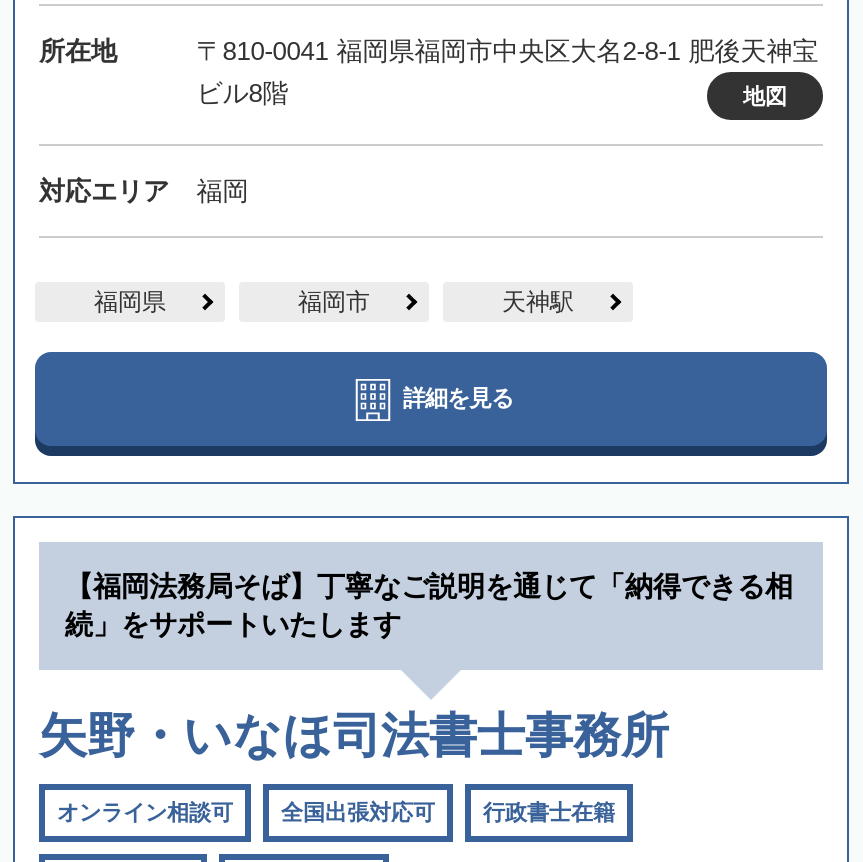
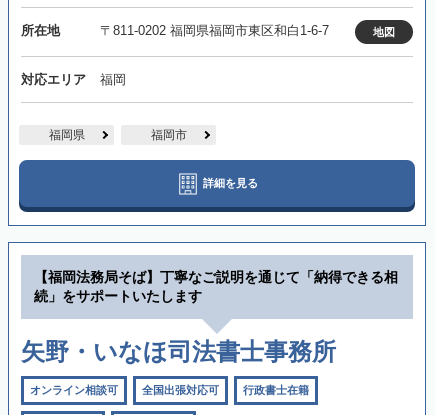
- 〒810-0041 福岡県福岡市中央区大名2-8-1 肥後天神宝
- ビル8階
+ 〒811-0202 福岡県福岡市東区和白1-6-7

- 天神駅
